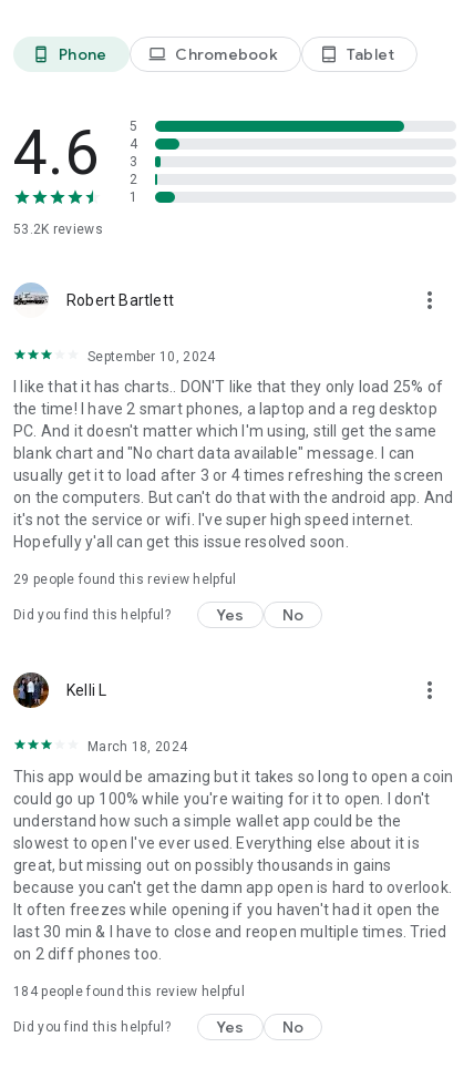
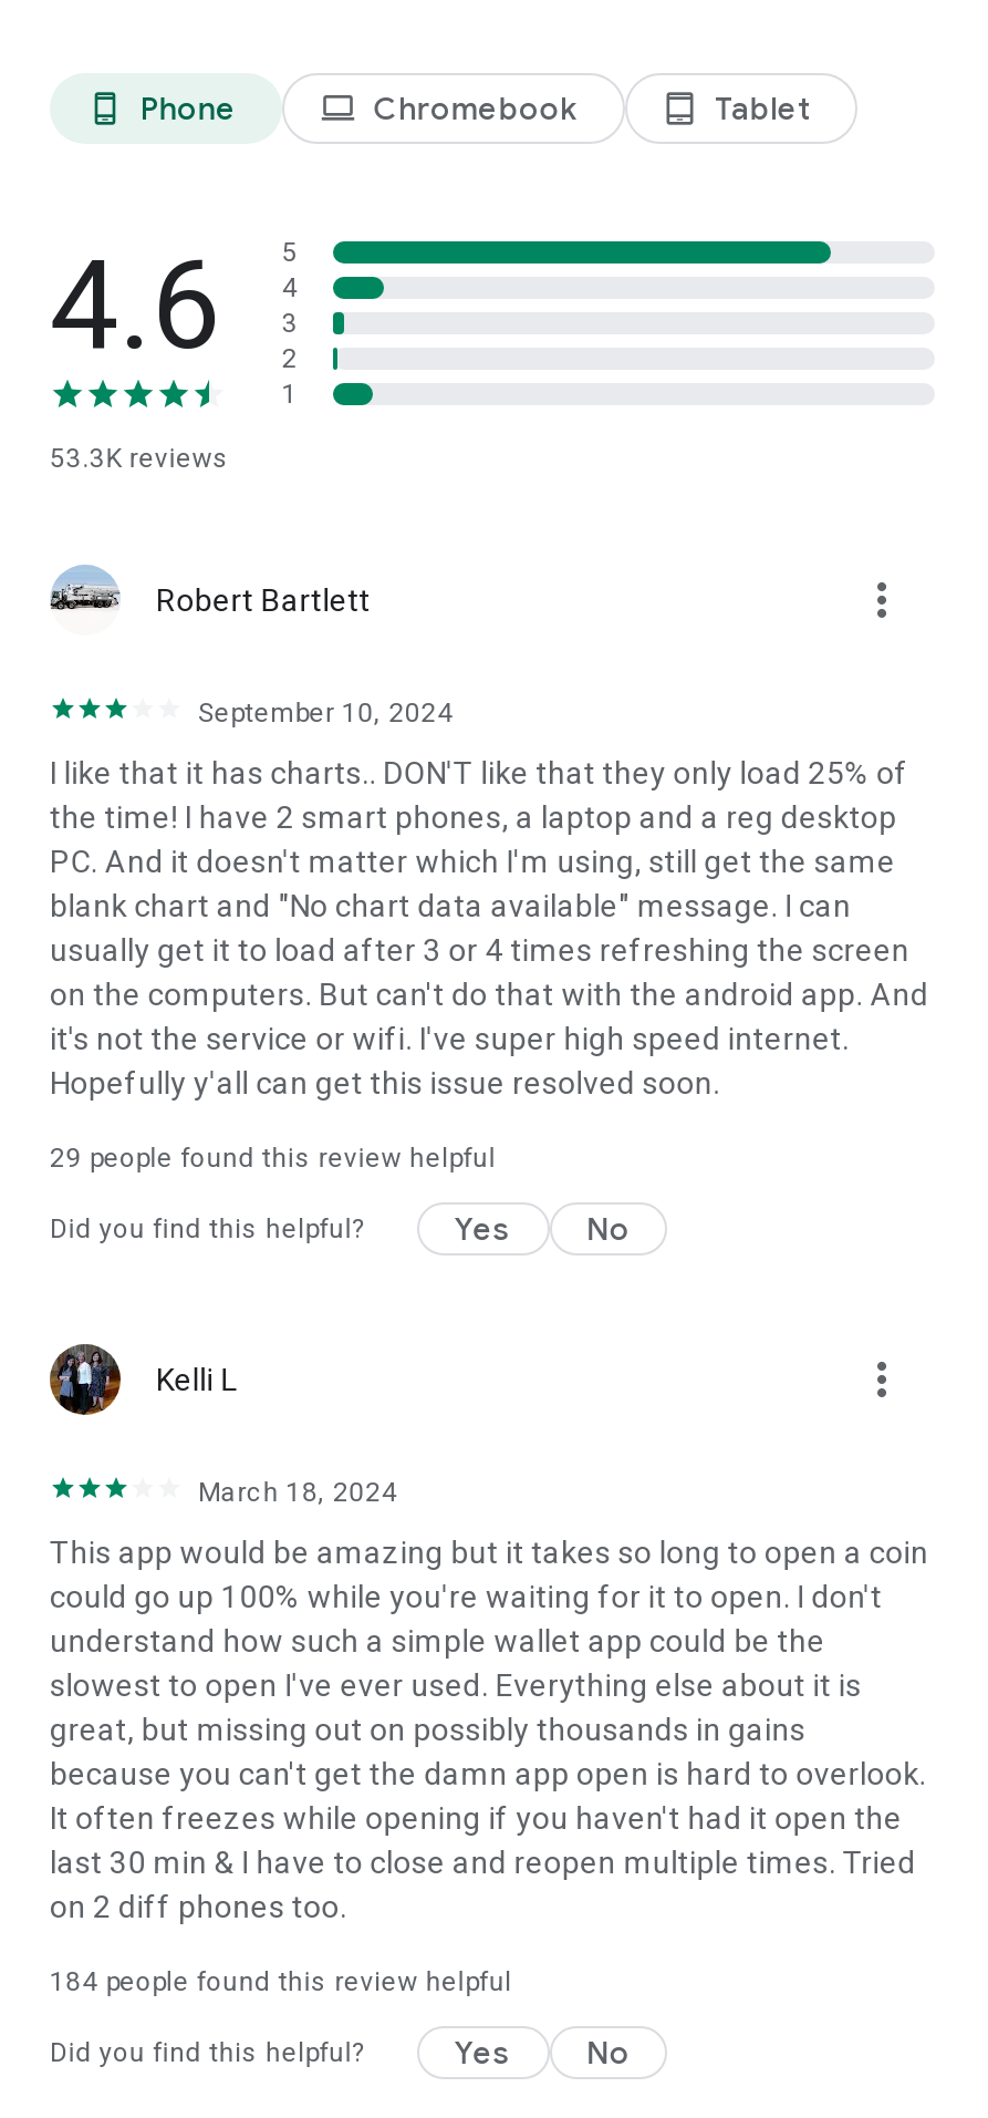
- 53.2K reviews
+ 53.3K reviews
